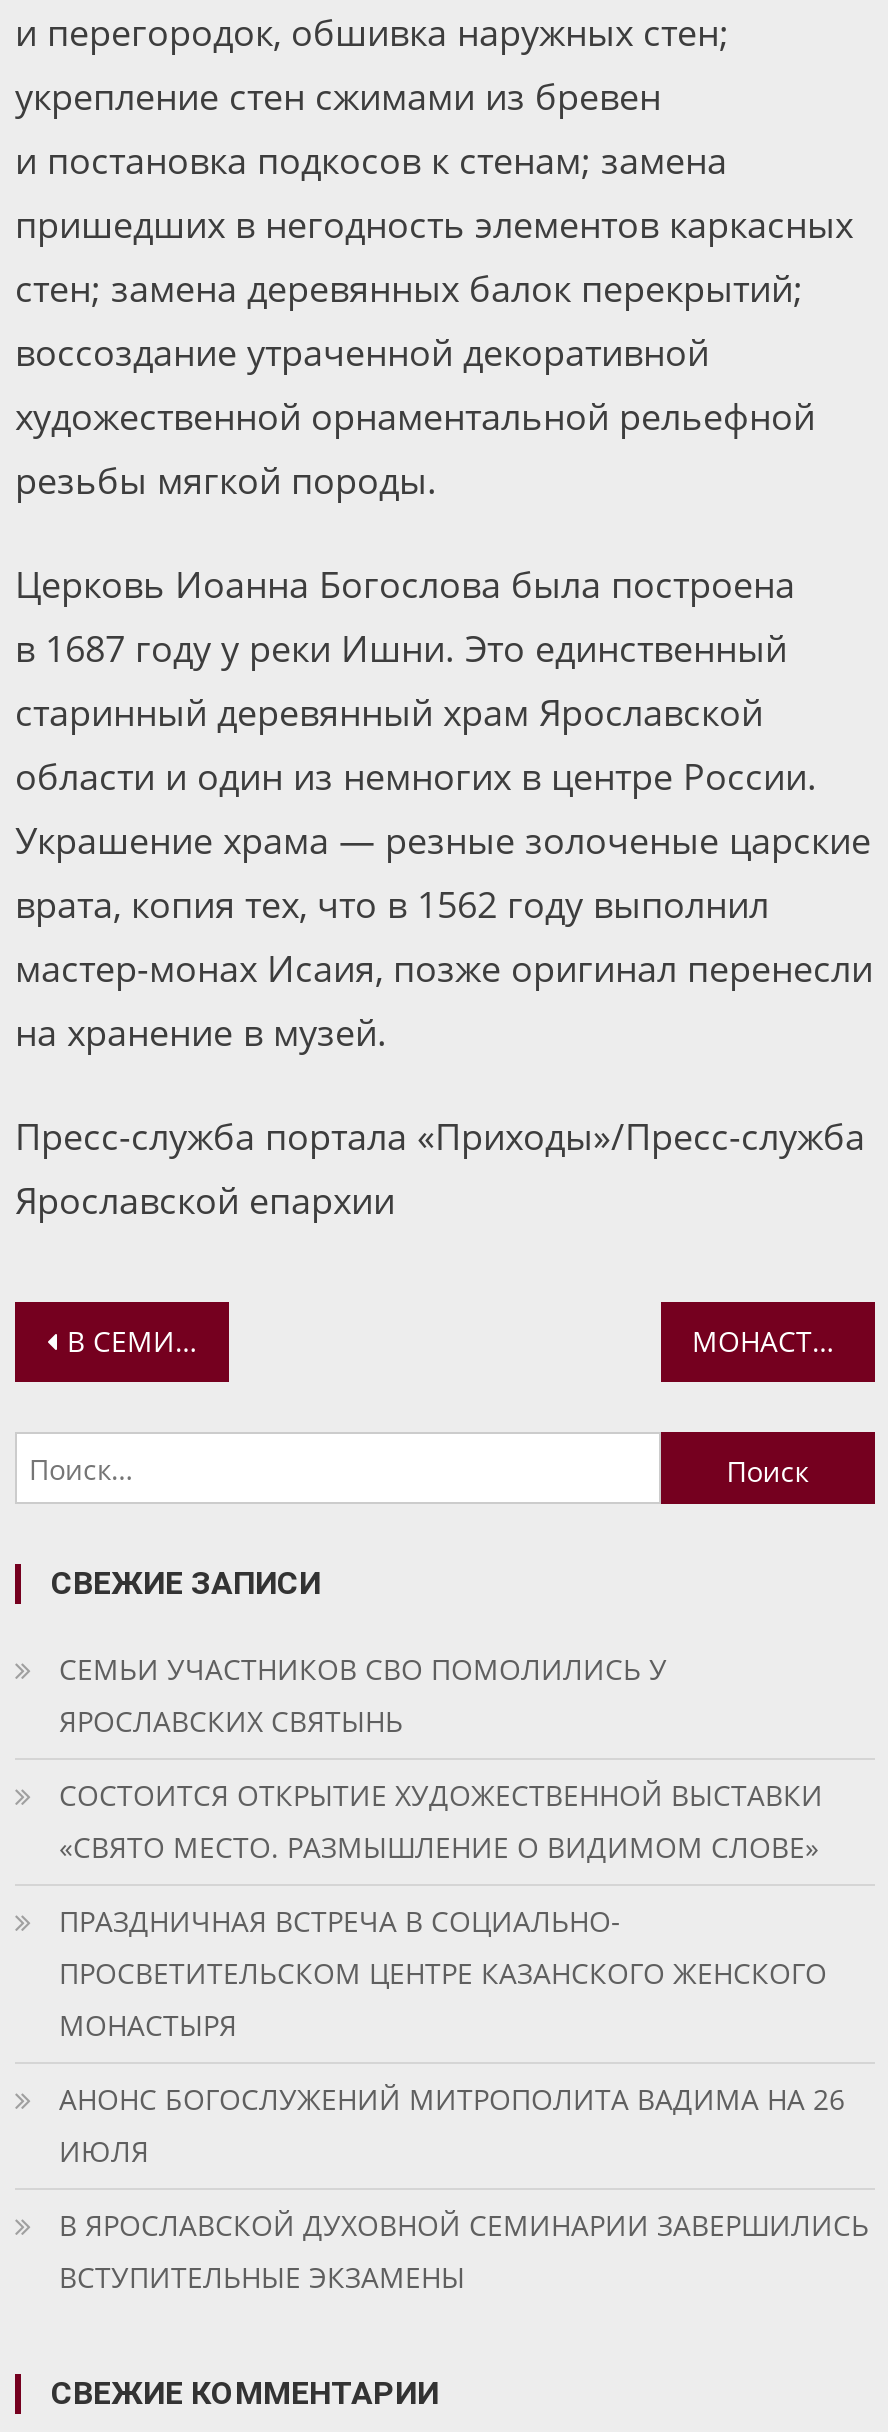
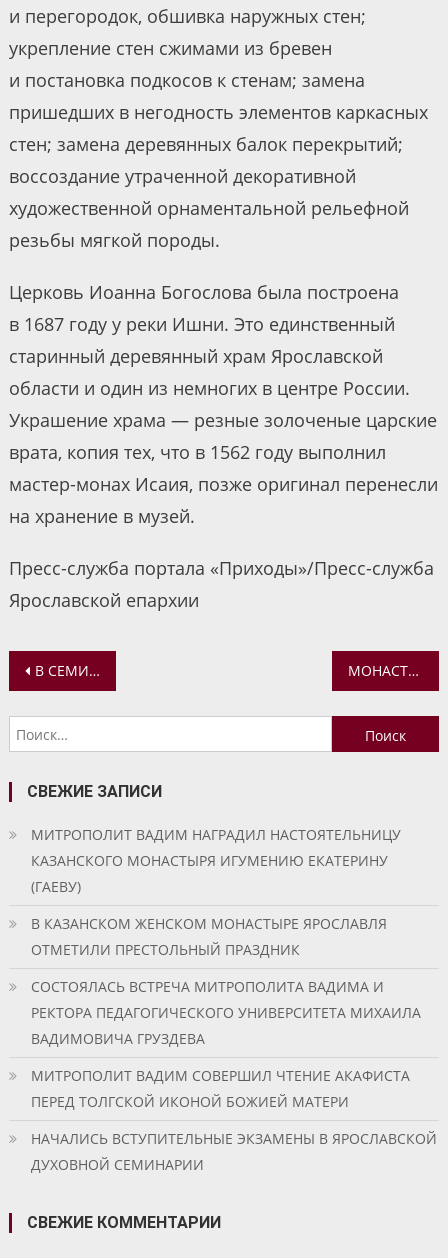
- СЕМЬИ УЧАСТНИКОВ СВО ПОМОЛИЛИСЬ У
- ЯРОСЛАВСКИХ СВЯТЫНЬ
+ МИТРОПОЛИТ ВАДИМ НАГРАДИЛ НАСТОЯТЕЛЬНИЦУ
+ КАЗАНСКОГО МОНАСТЫРЯ ИГУМЕНИЮ ЕКАТЕРИНУ
+ (ГАЕВУ)

- СОСТОИТСЯ ОТКРЫТИЕ ХУДОЖЕСТВЕННОЙ ВЫСТАВКИ
- «СВЯТО МЕСТО. РАЗМЫШЛЕНИЕ О ВИДИМОМ СЛОВЕ»
+ В КАЗАНСКОМ ЖЕНСКОМ МОНАСТЫРЕ ЯРОСЛАВЛЯ
+ ОТМЕТИЛИ ПРЕСТОЛЬНЫЙ ПРАЗДНИК

- ПРАЗДНИЧНАЯ ВСТРЕЧА В СОЦИАЛЬНО-
- ПРОСВЕТИТЕЛЬСКОМ ЦЕНТРЕ КАЗАНСКОГО ЖЕНСКОГО
- МОНАСТЫРЯ
+ СОСТОЯЛАСЬ ВСТРЕЧА МИТРОПОЛИТА ВАДИМА И
+ РЕКТОРА ПЕДАГОГИЧЕСКОГО УНИВЕРСИТЕТА МИХАИЛА
+ ВАДИМОВИЧА ГРУЗДЕВА

- АНОНС БОГОСЛУЖЕНИЙ МИТРОПОЛИТА ВАДИМА НА 26
- ИЮЛЯ
+ МИТРОПОЛИТ ВАДИМ СОВЕРШИЛ ЧТЕНИЕ АКАФИСТА
+ ПЕРЕД ТОЛГСКОЙ ИКОНОЙ БОЖИЕЙ МАТЕРИ

- В ЯРОСЛАВСКОЙ ДУХОВНОЙ СЕМИНАРИИ ЗАВЕРШИЛИСЬ
- ВСТУПИТЕЛЬНЫЕ ЭКЗАМЕНЫ
+ НАЧАЛИСЬ ВСТУПИТЕЛЬНЫЕ ЭКЗАМЕНЫ В ЯРОСЛАВСКОЙ
+ ДУХОВНОЙ СЕМИНАРИИ
